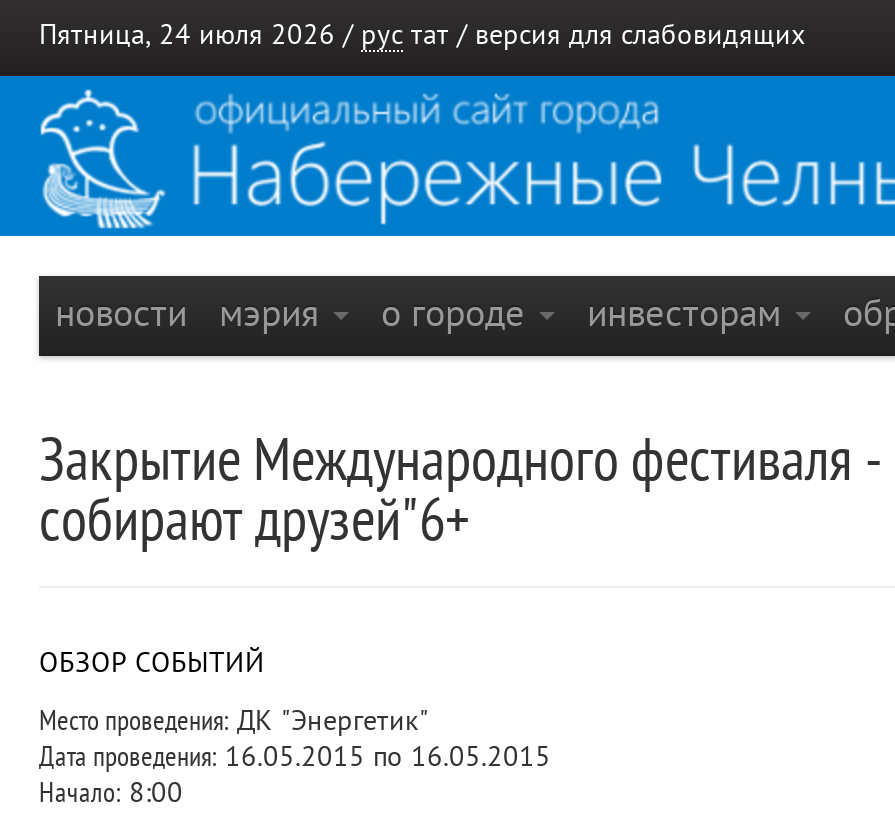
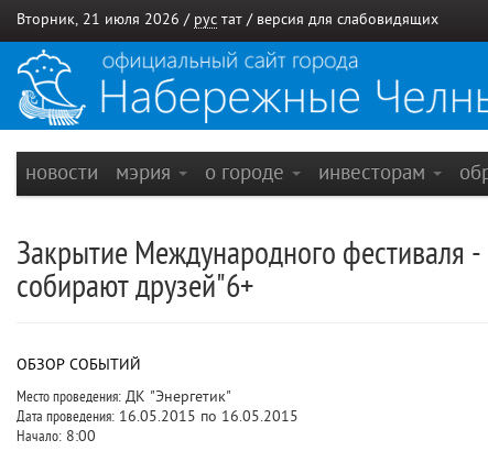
- Пятница, 24 июля 2026 / рус тат / версия для слабовидящих
+ Вторник, 21 июля 2026 / рус тат / версия для слабовидящих
